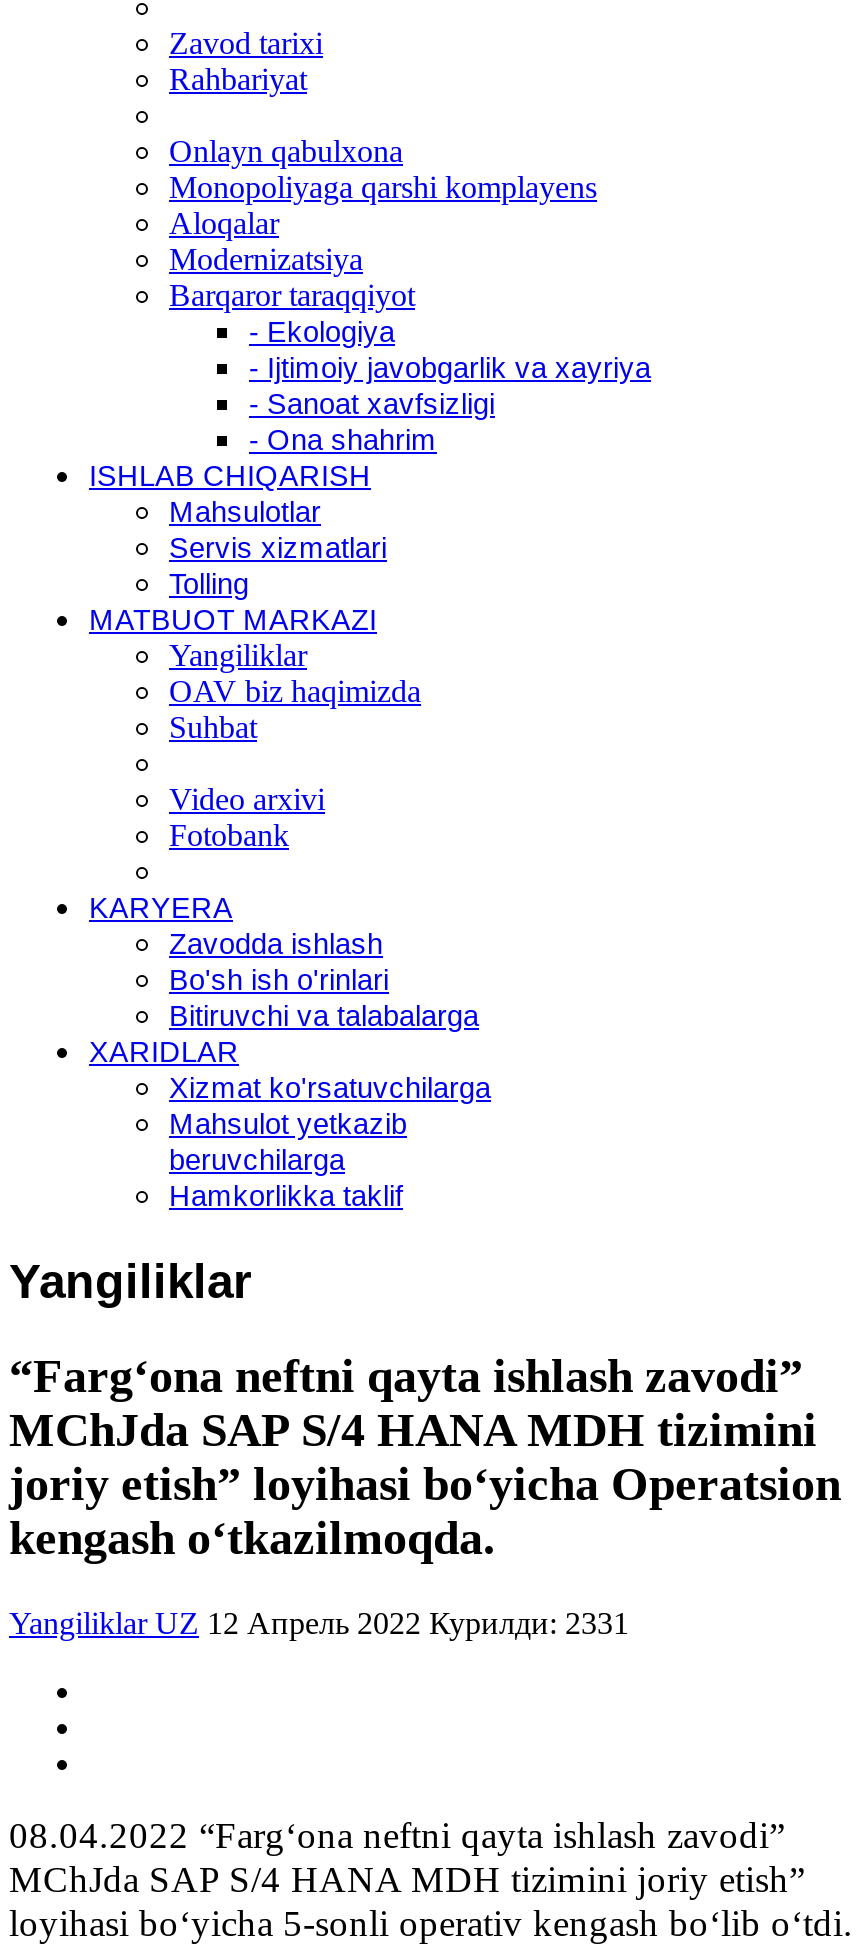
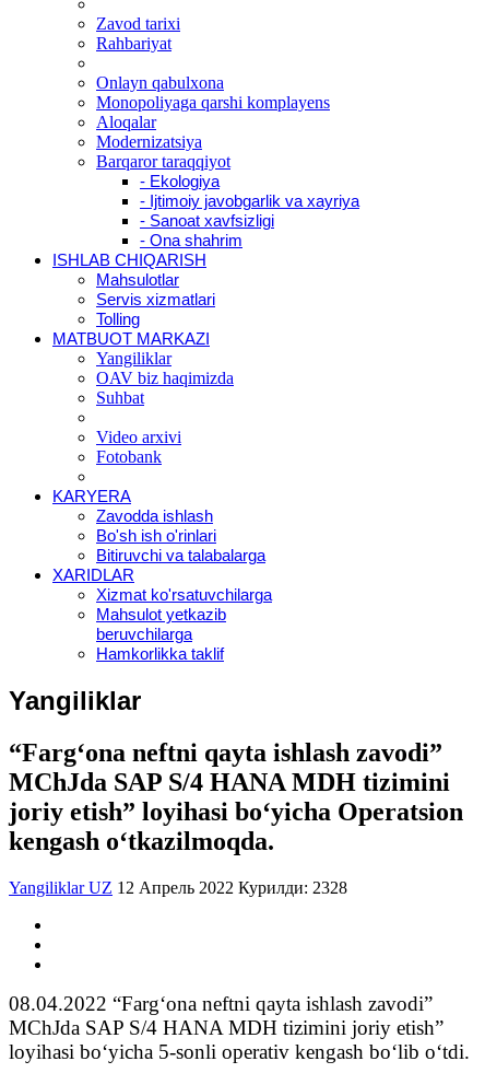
- Yangiliklar UZ 12 Апрель 2022 Курилди: 2331
+ Yangiliklar UZ 12 Апрель 2022 Курилди: 2328
